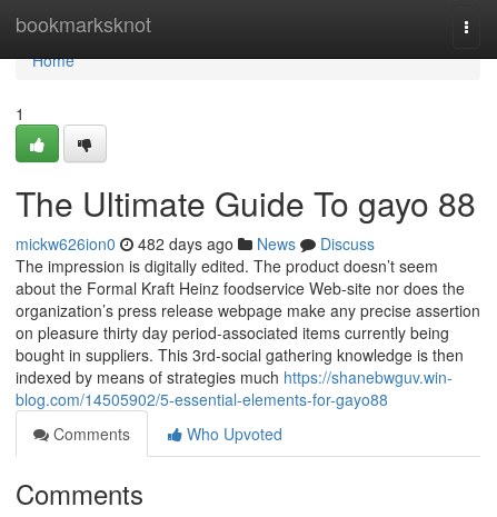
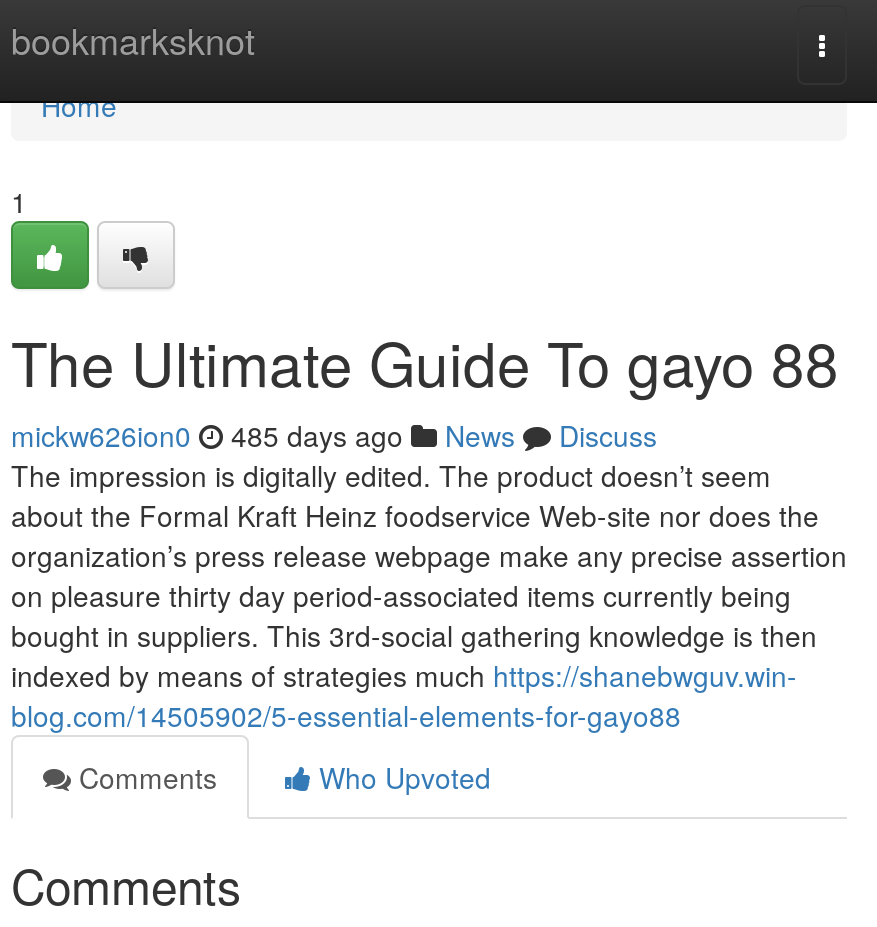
- mickw626ion0 482 days ago News Discuss
+ mickw626ion0 485 days ago News Discuss
